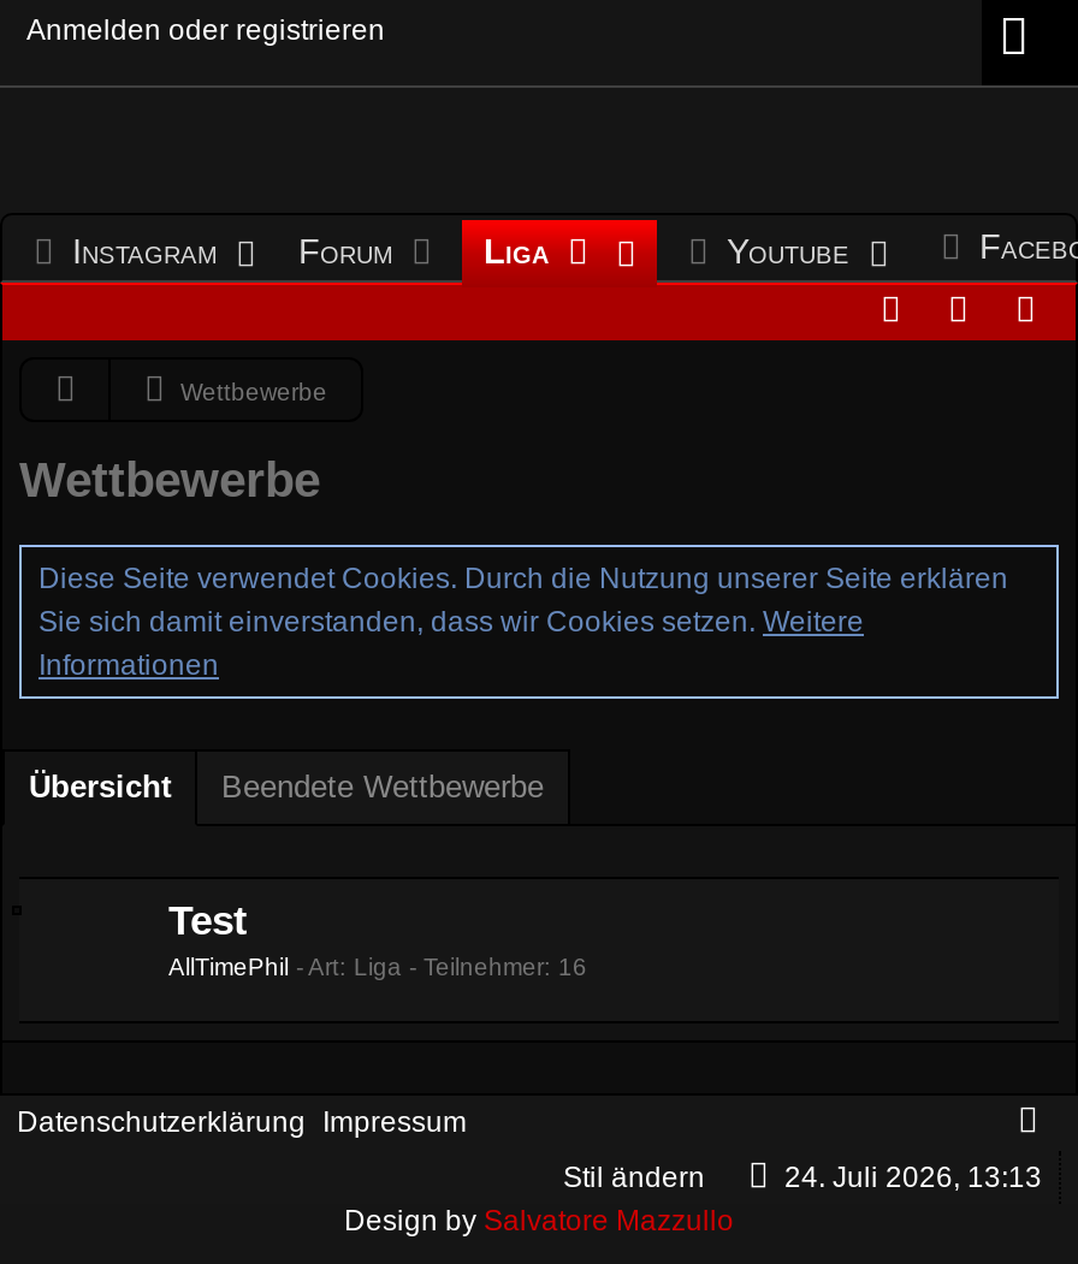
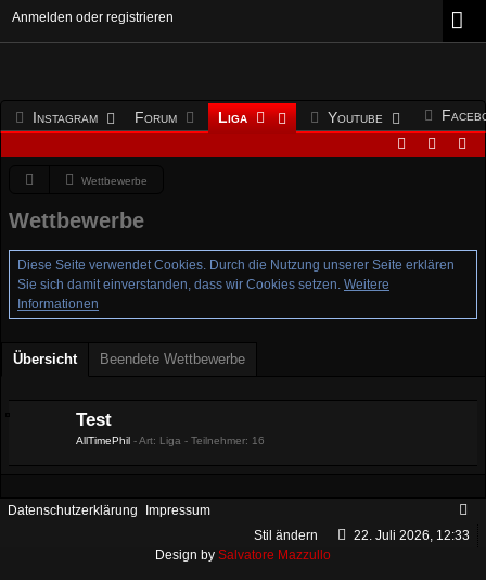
- 24. Juli 2026, 13:13
+ 22. Juli 2026, 12:33
